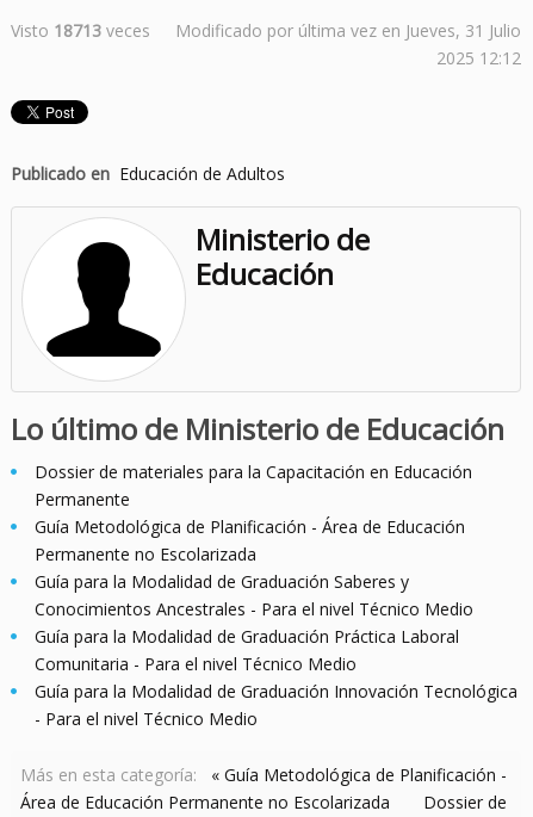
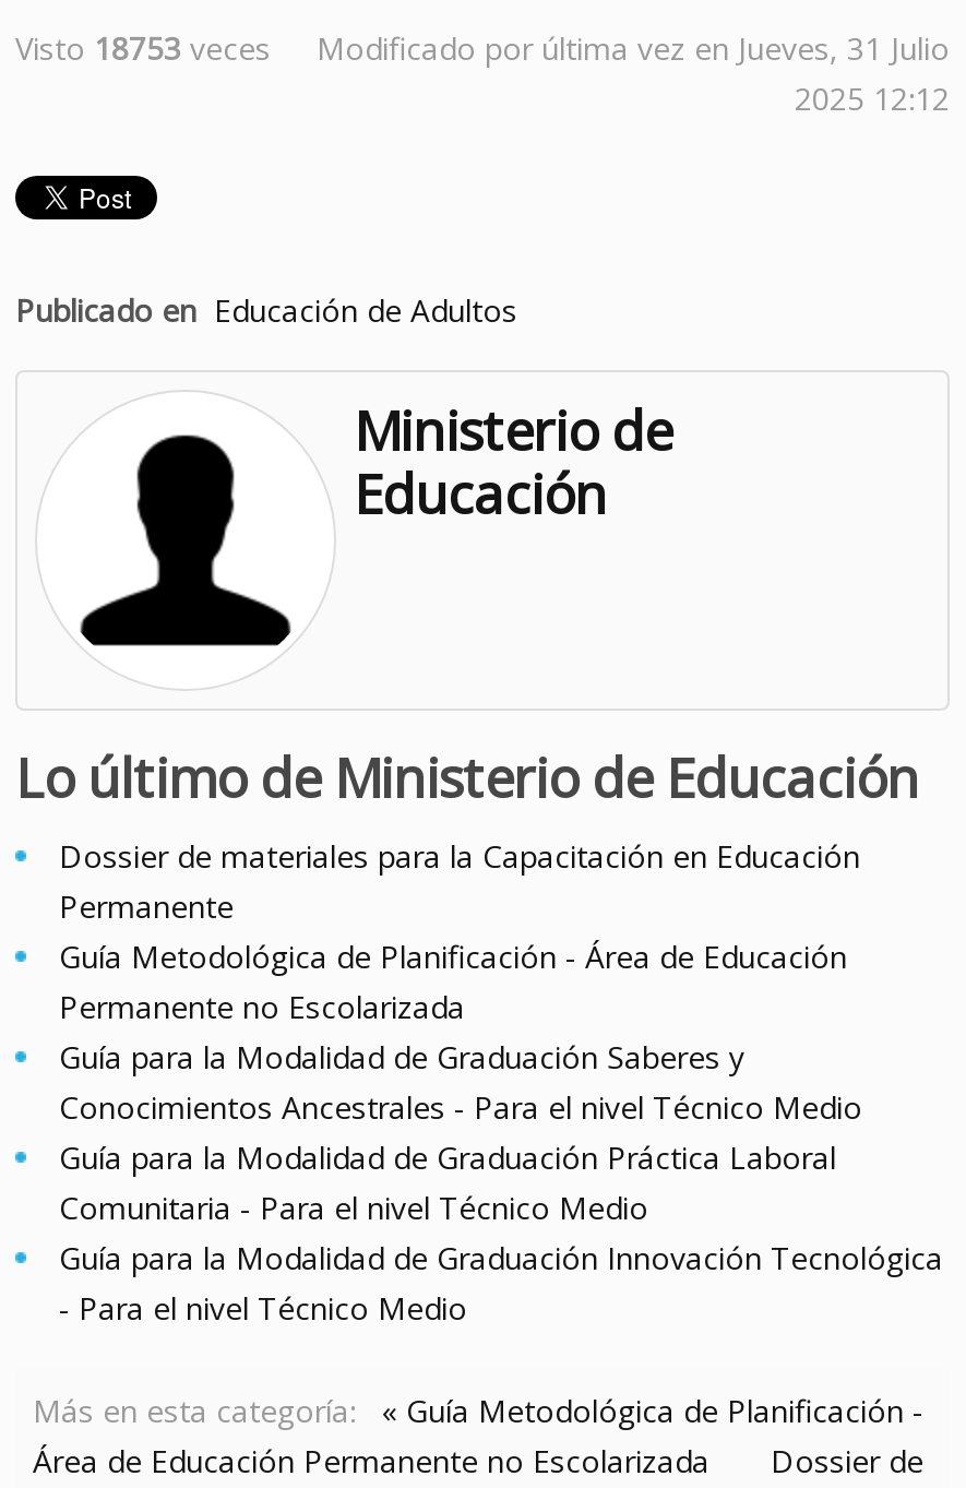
- Visto 18713 veces Modificado por última vez en Jueves, 31 Julio
+ Visto 18753 veces Modificado por última vez en Jueves, 31 Julio
